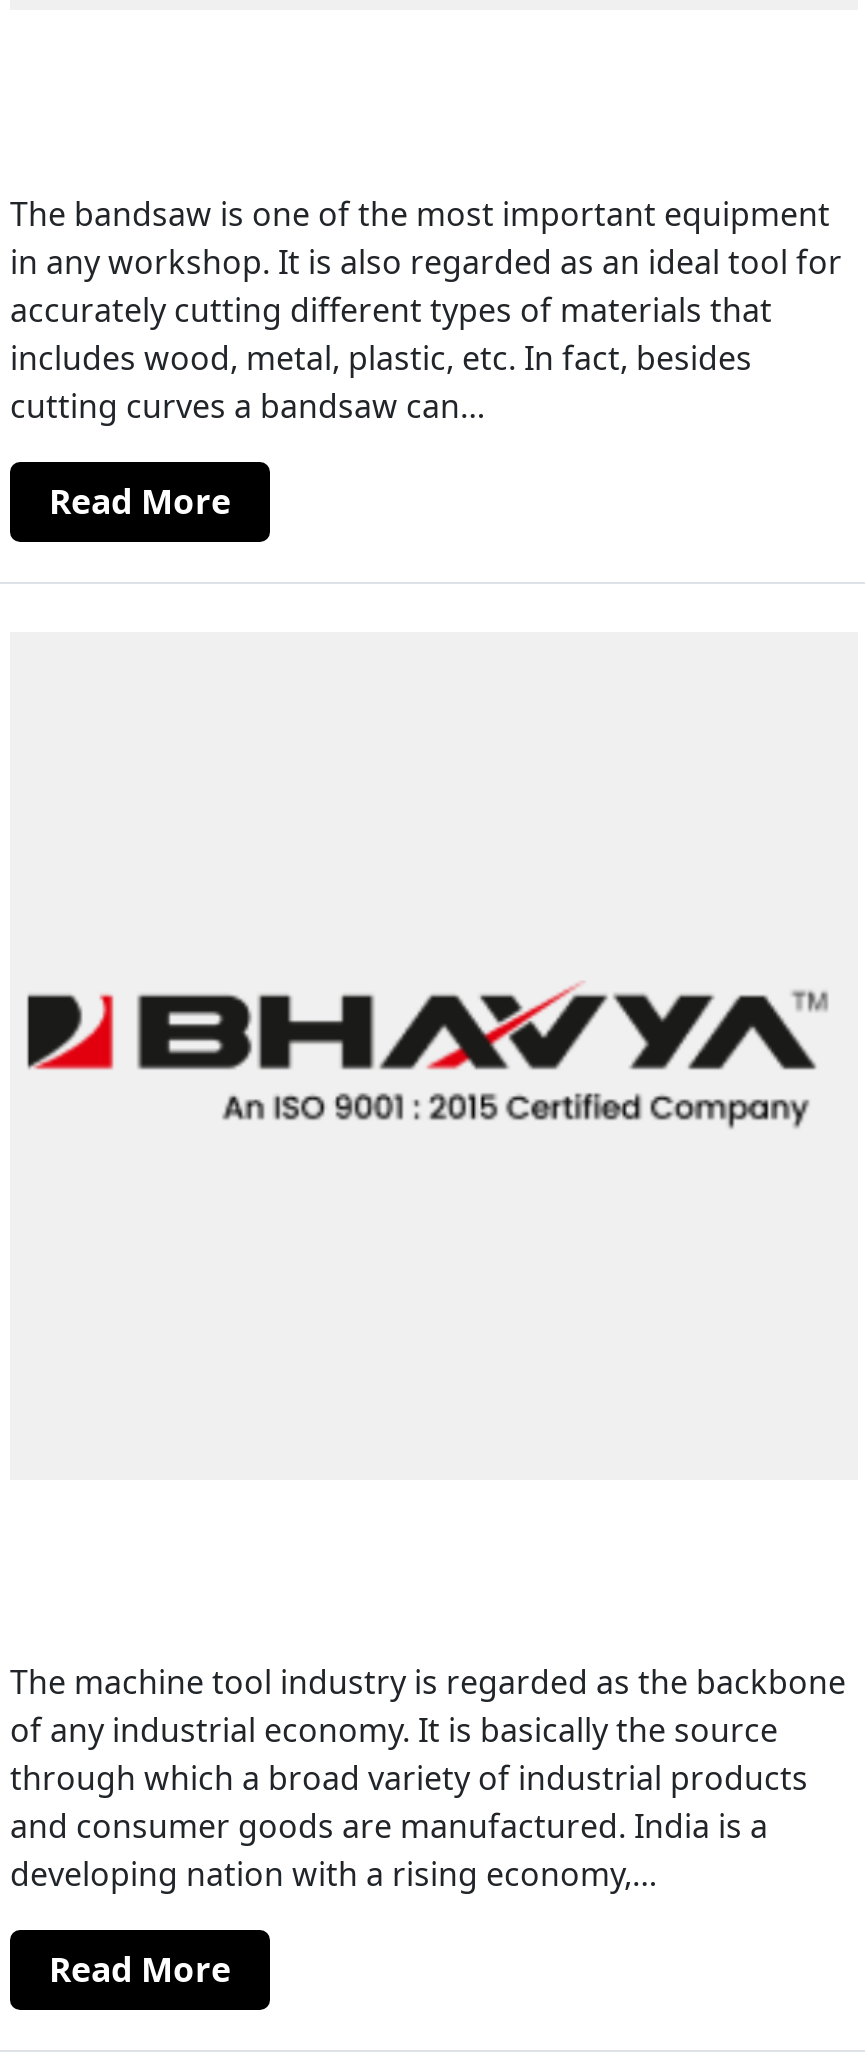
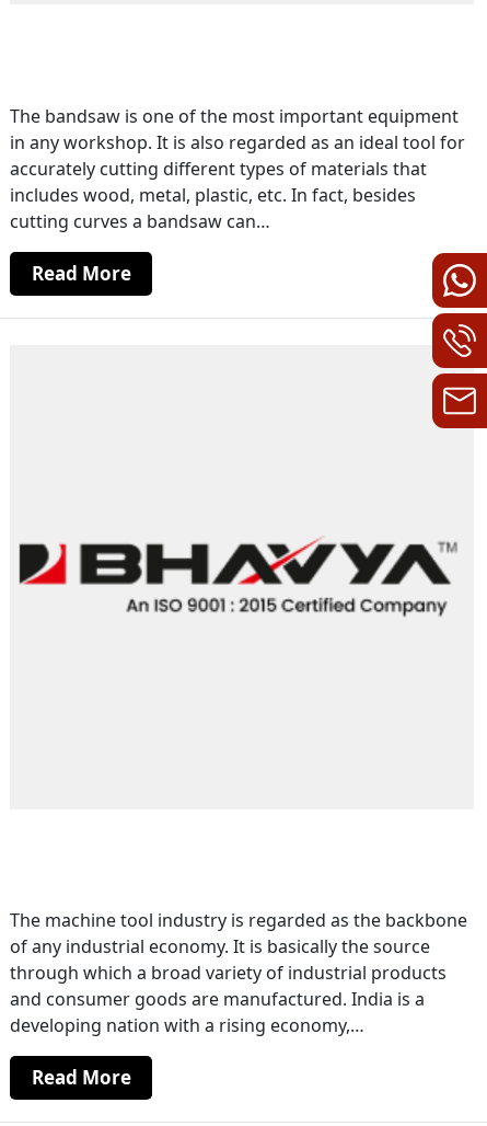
+ [image]
